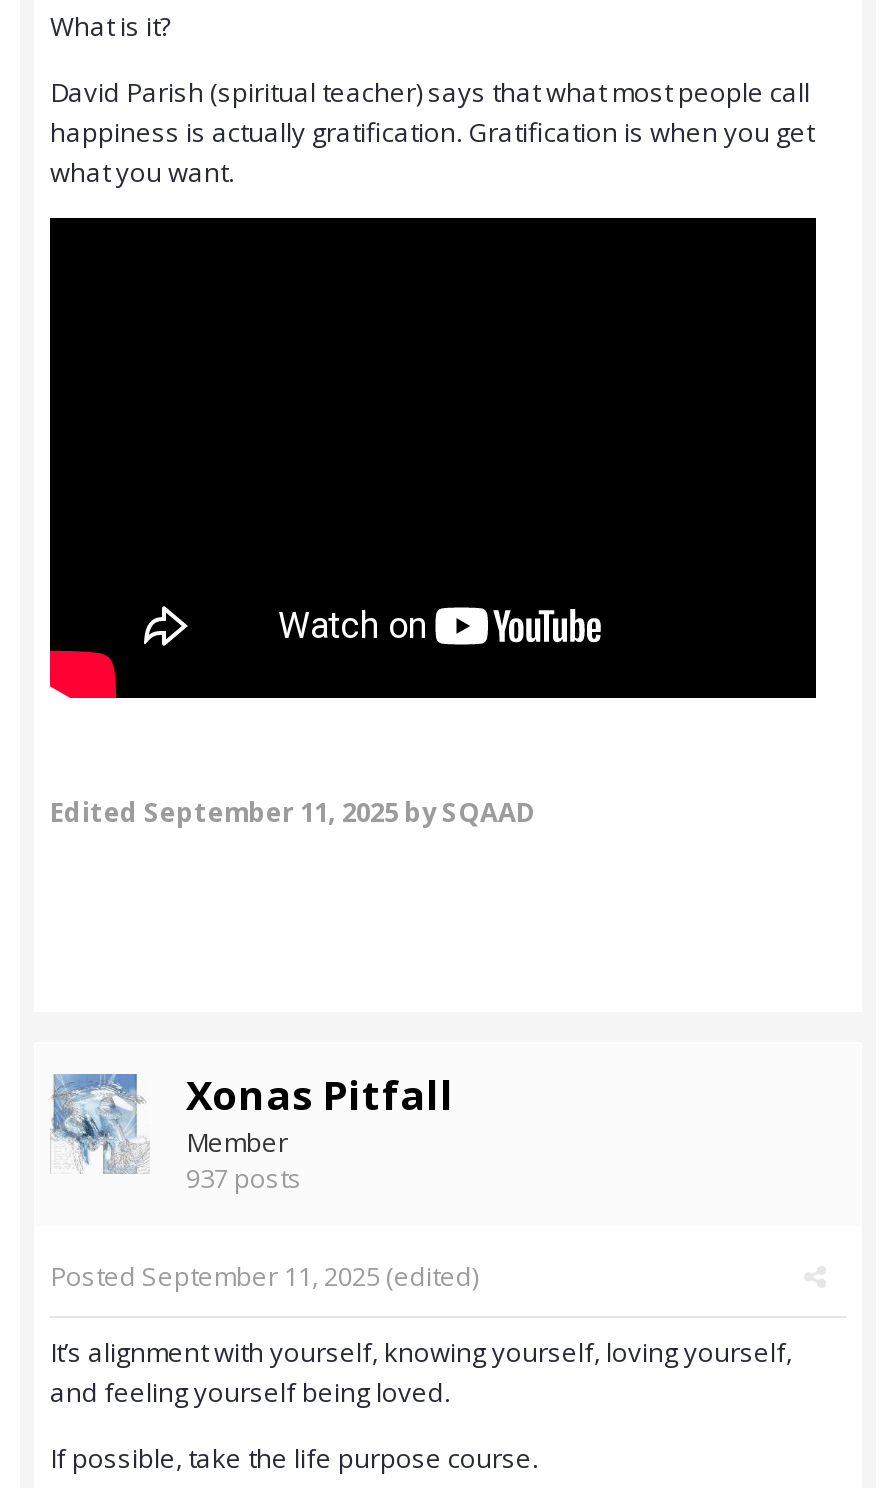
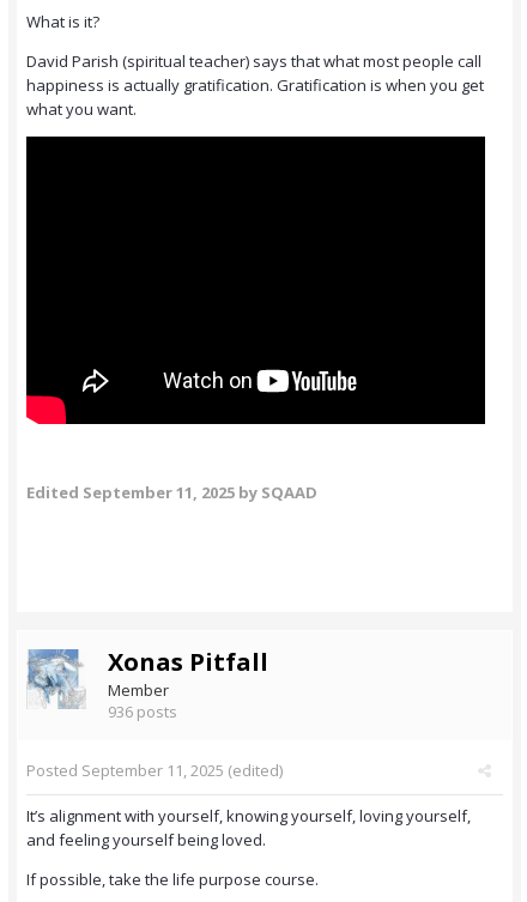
- 937 posts
+ 936 posts
